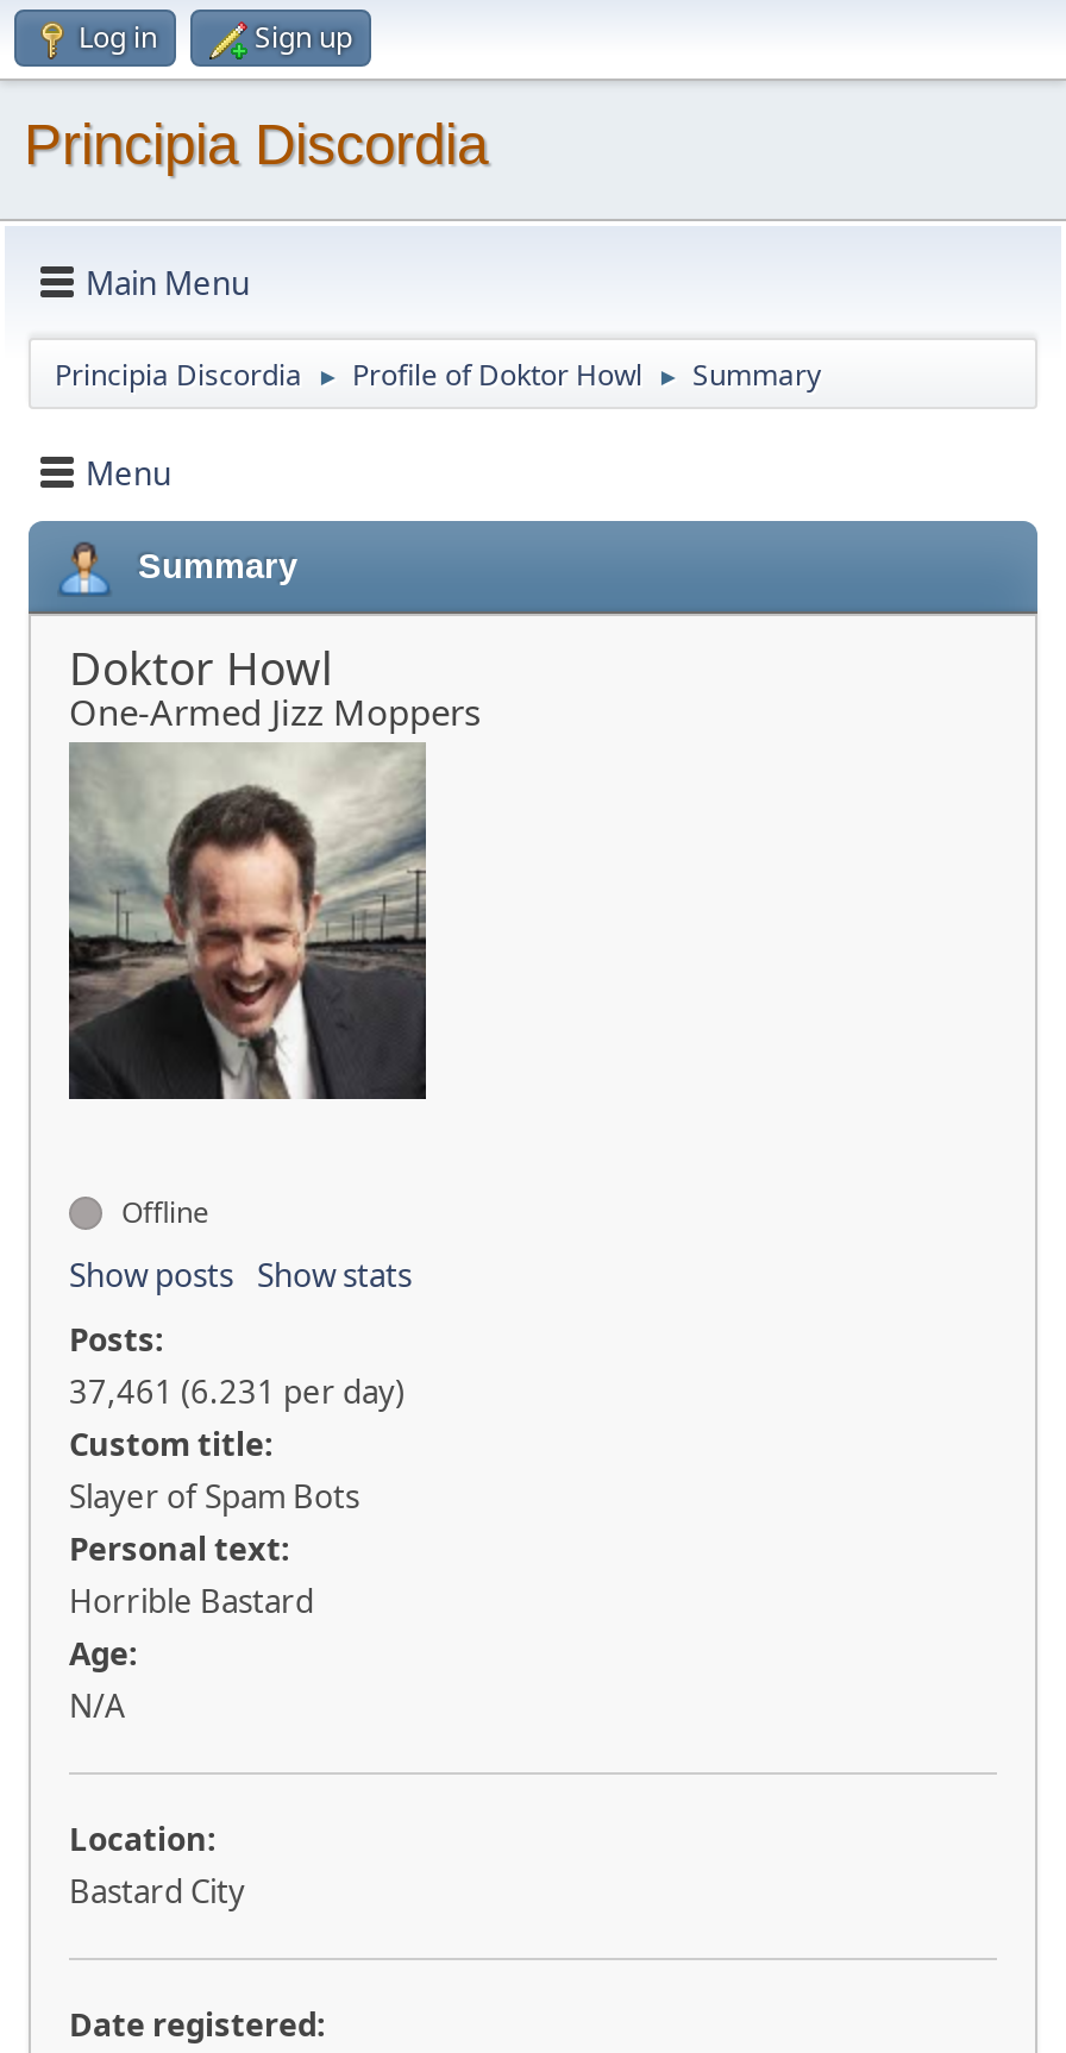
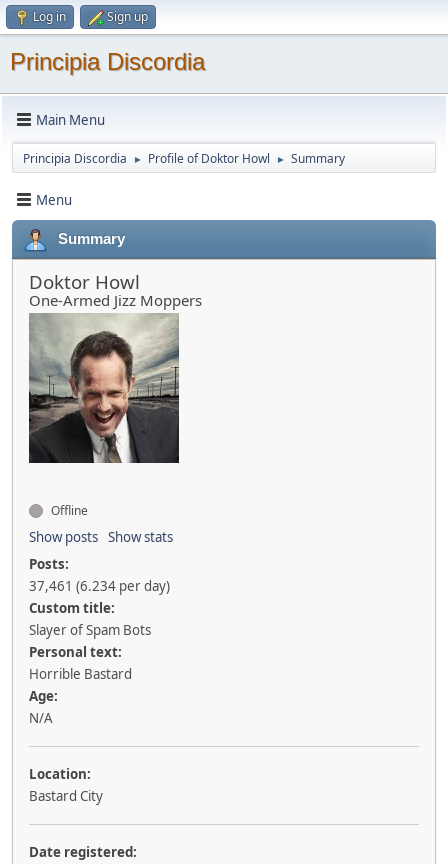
- 37,461 (6.231 per day)
+ 37,461 (6.234 per day)
